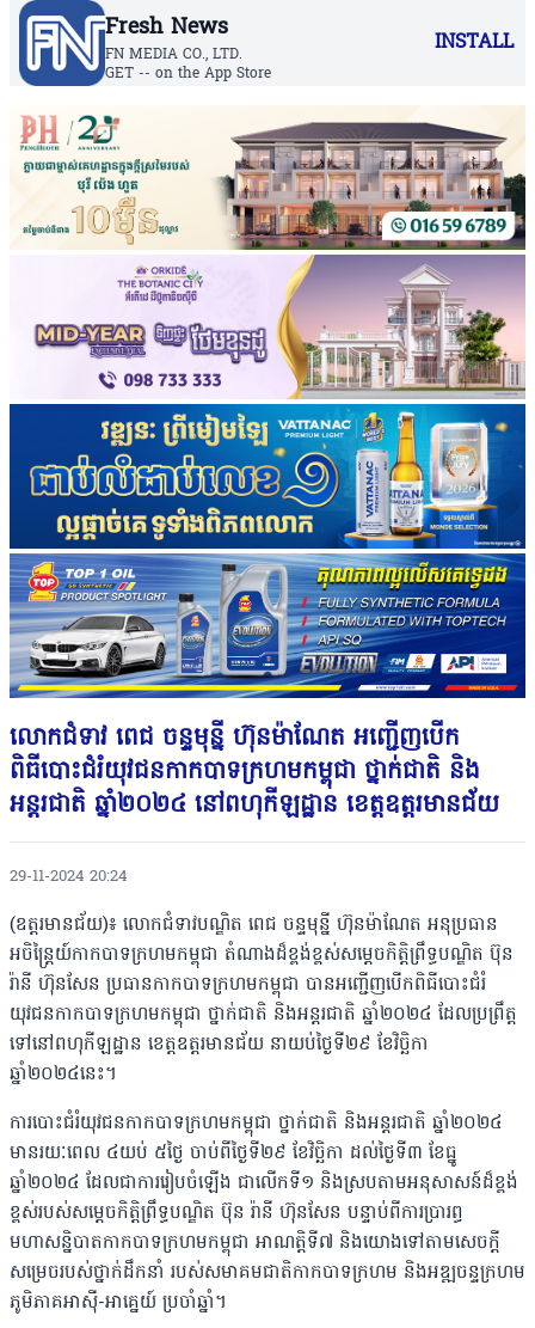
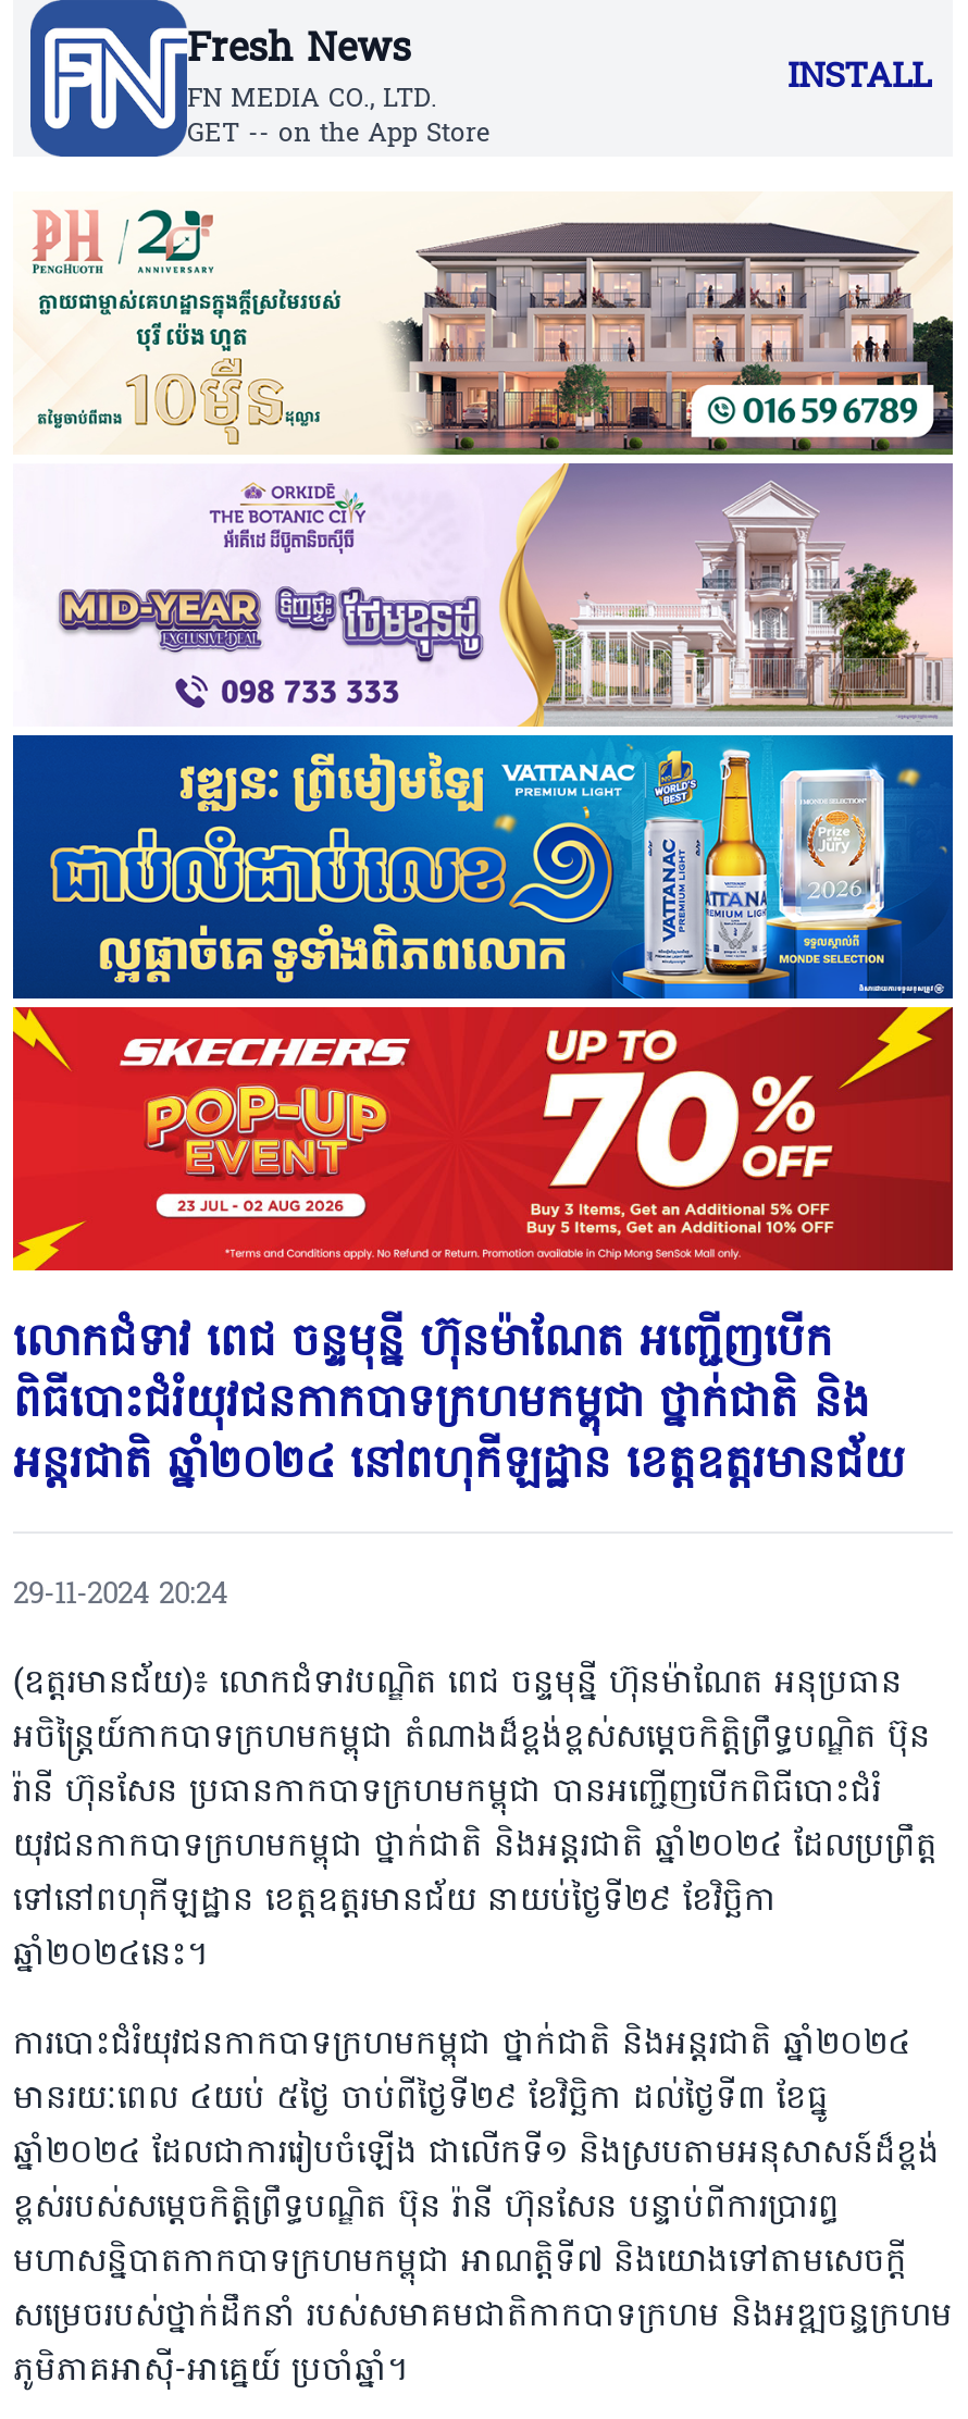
- [image]
+ [image]
